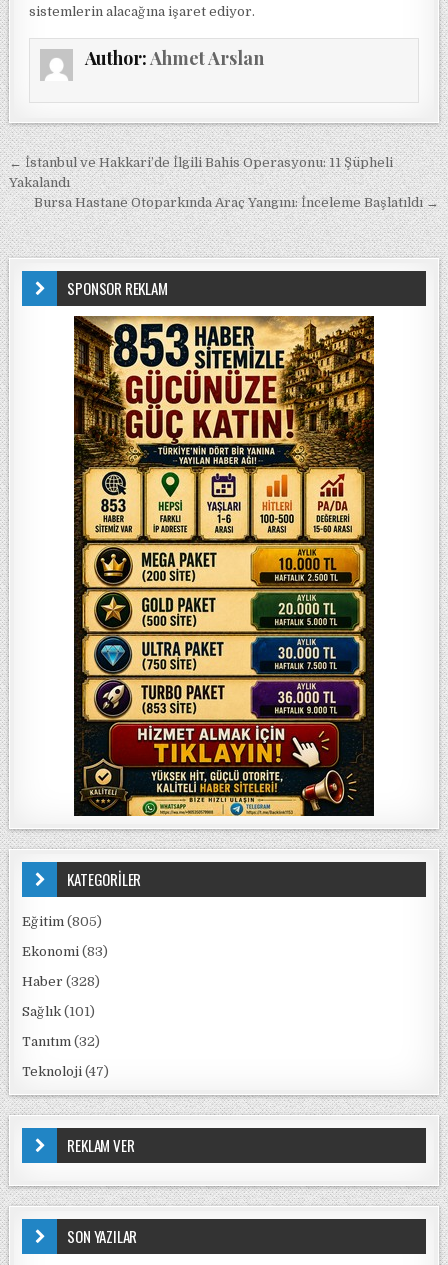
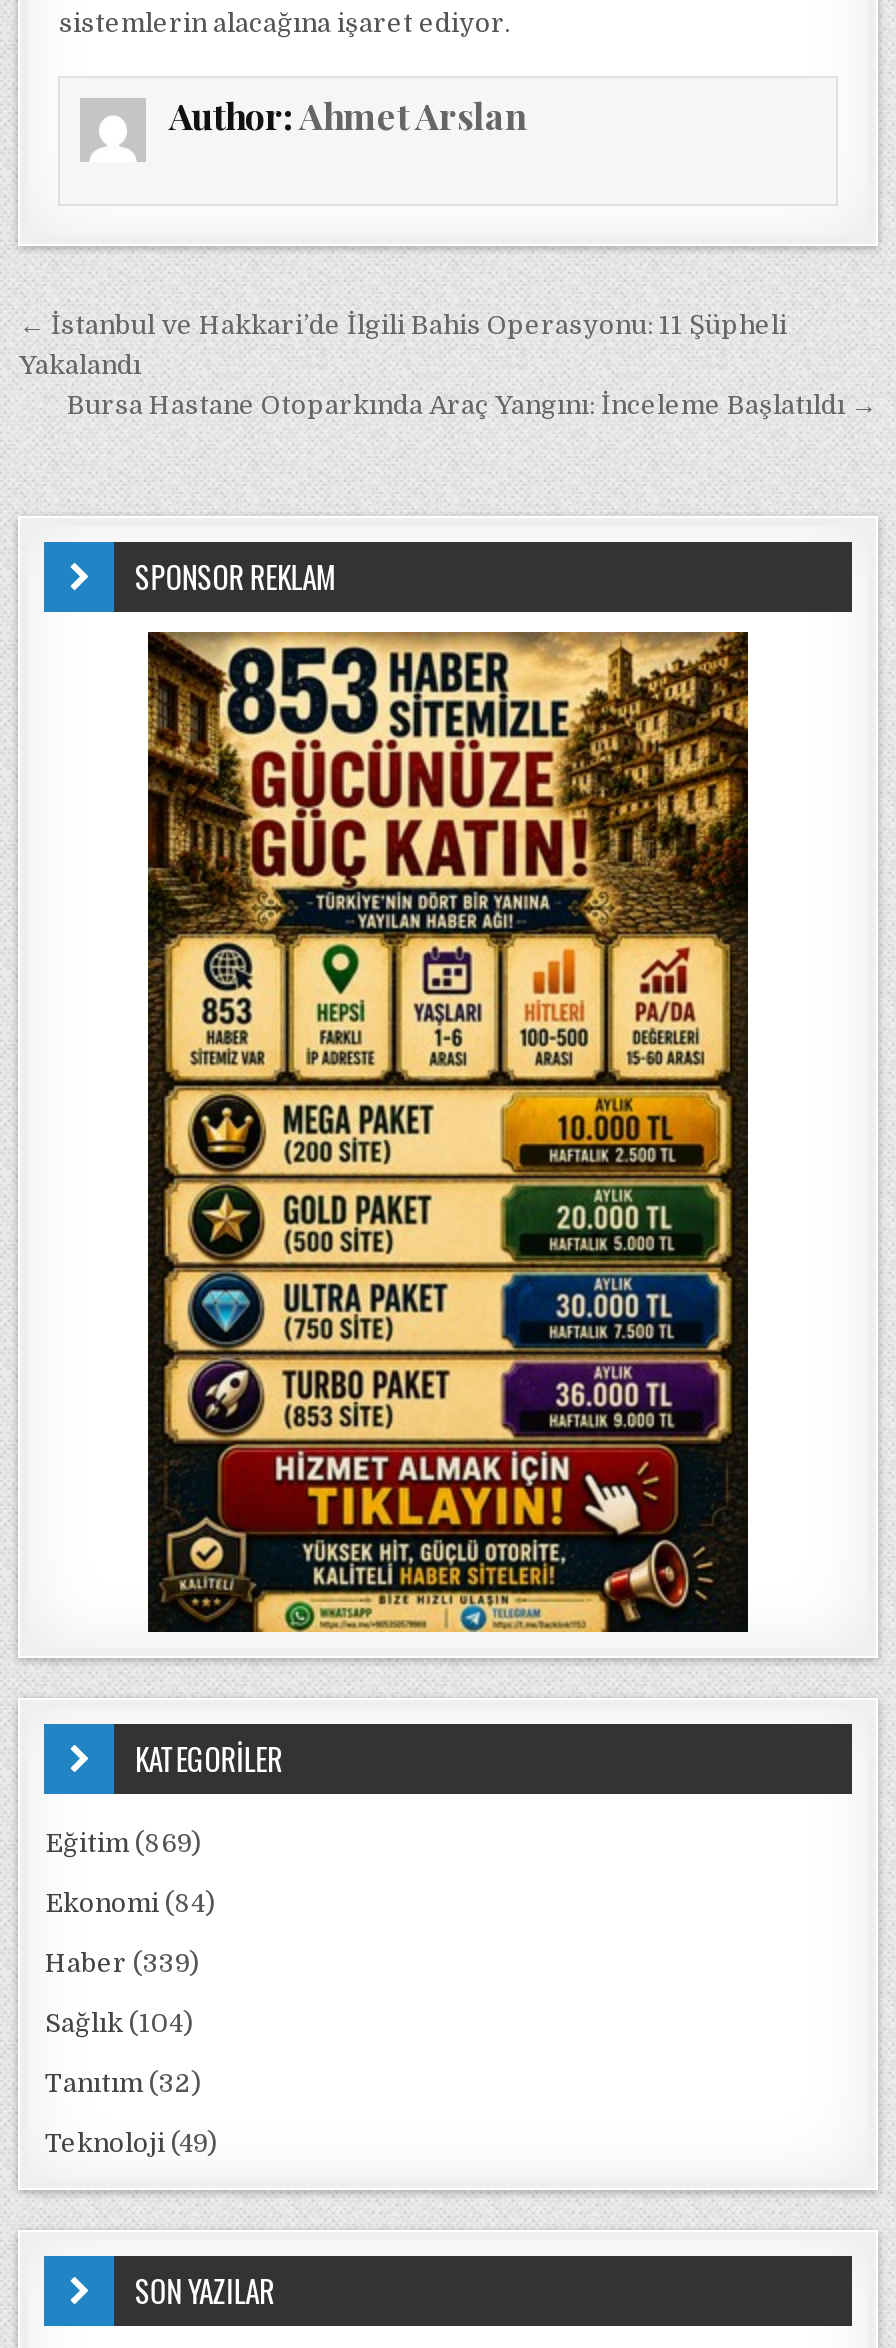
- Eğitim (805)
+ Eğitim (869)

- Ekonomi (83)
+ Ekonomi (84)

- Haber (328)
+ Haber (339)

- Sağlık (101)
+ Sağlık (104)

- Teknoloji (47)
- REKLAM VER
+ Teknoloji (49)
